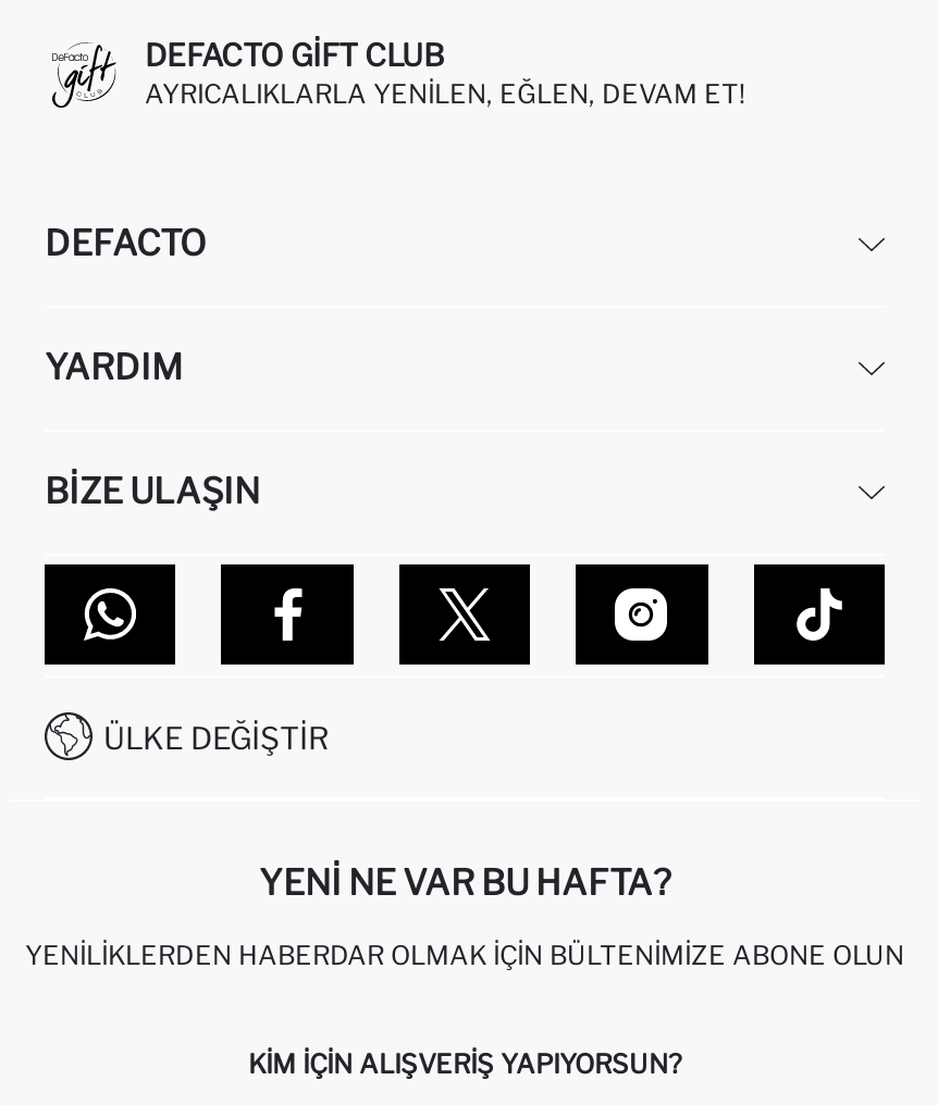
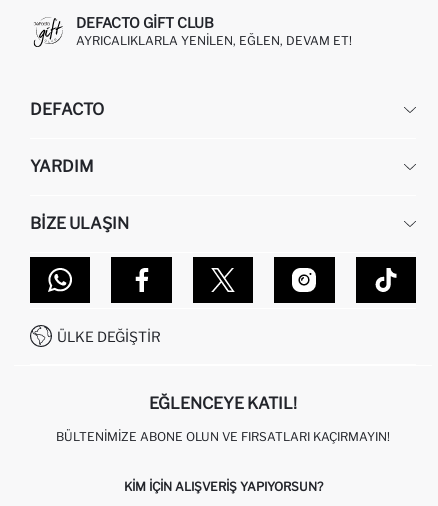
- YENI NE VAR BU HAFTA?
+ EĞLENCEYE KATIL!

- YENILIKLERDEN HABERDAR OLMAK İÇIN BÜLTENIMIZE ABONE OLUN
+ BÜLTENIMIZE ABONE OLUN VE FIRSATLARI KAÇIRMAYIN!
